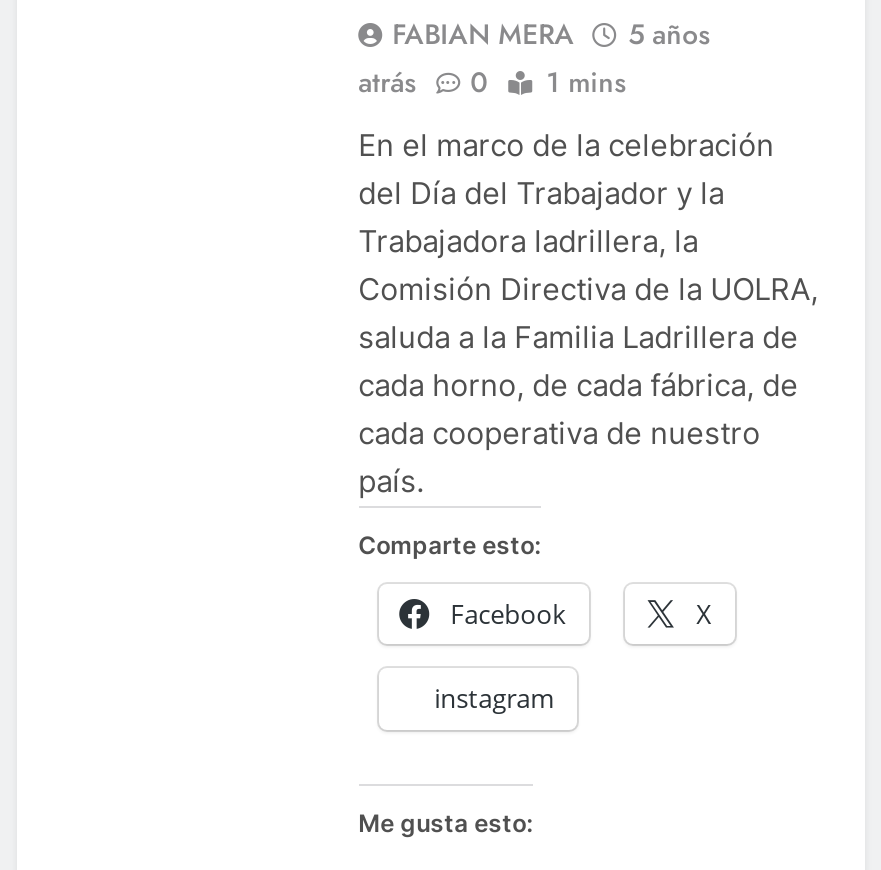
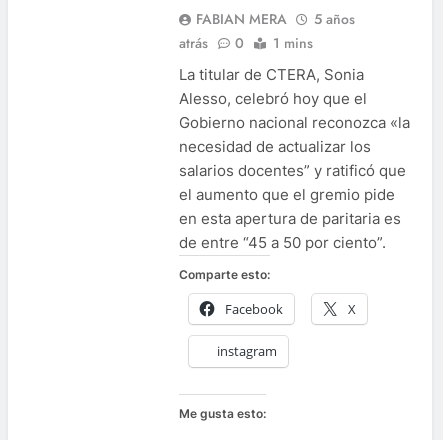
- En el marco de la celebración
- del Día del Trabajador y la
- Trabajadora ladrillera, la
- Comisión Directiva de la UOLRA,
- saluda a la Familia Ladrillera de
- cada horno, de cada fábrica, de
- cada cooperativa de nuestro
- país.
+ La titular de CTERA, Sonia
+ Alesso, celebró hoy que el
+ Gobierno nacional reconozca «la
+ necesidad de actualizar los
+ salarios docentes” y ratificó que
+ el aumento que el gremio pide
+ en esta apertura de paritaria es
+ de entre “45 a 50 por ciento”.
